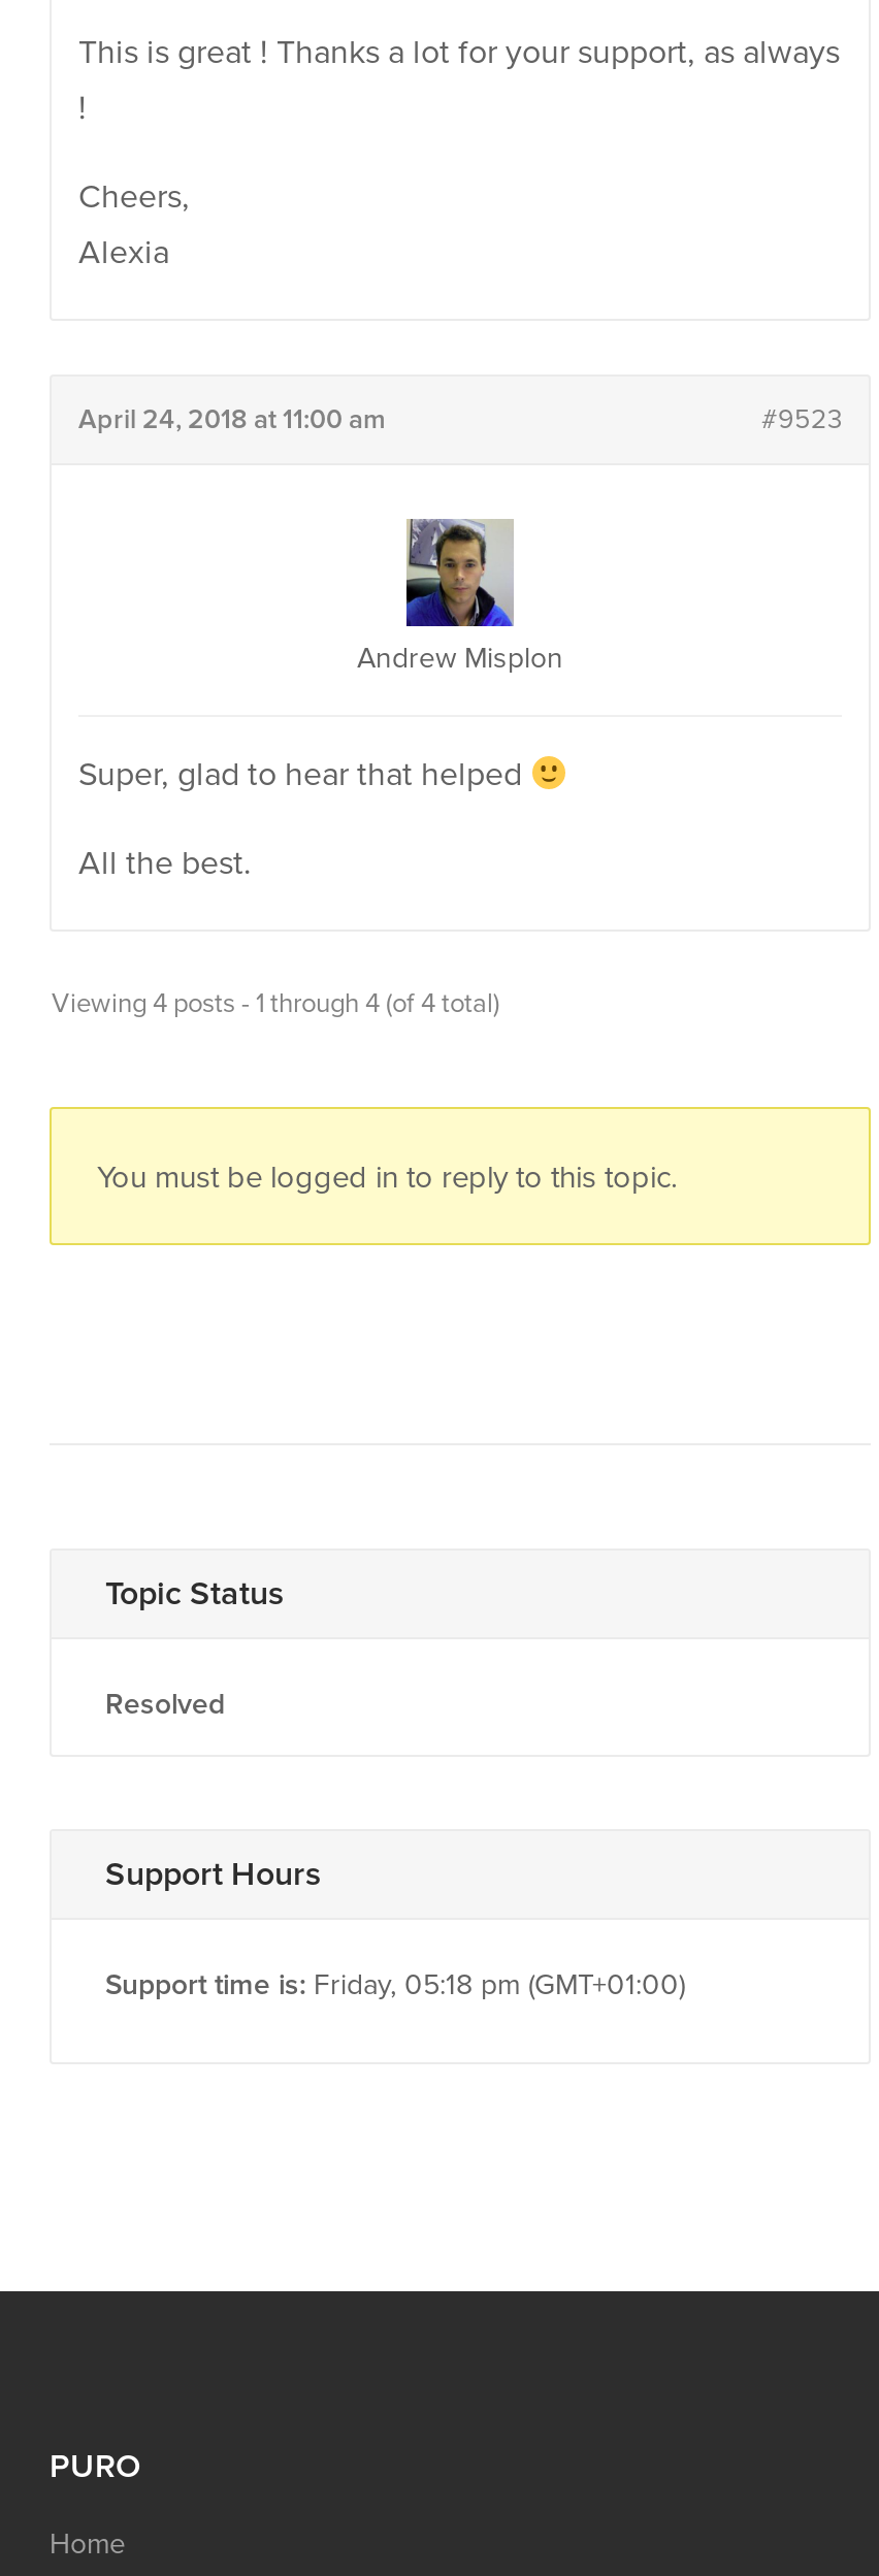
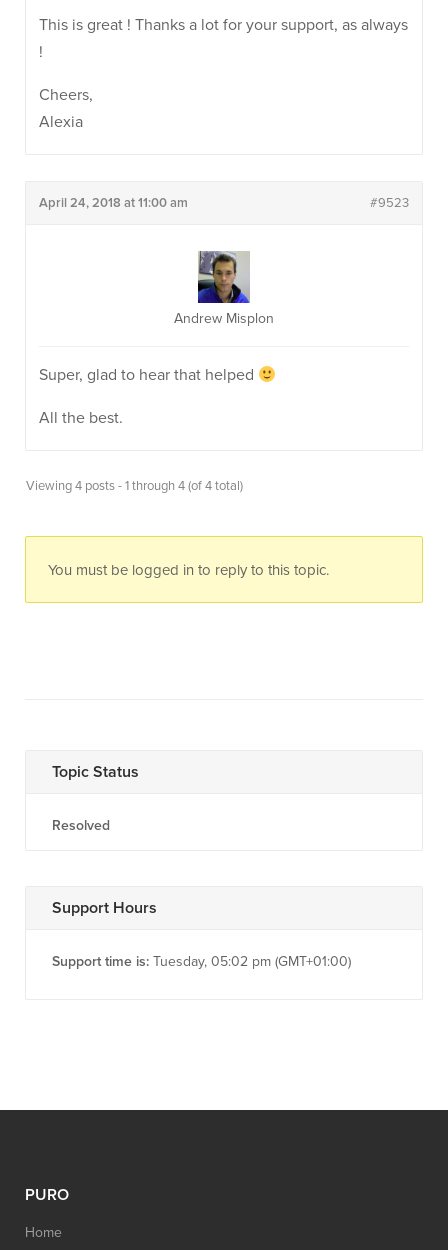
- Support time is: Friday, 05:18 pm (GMT+01:00)
+ Support time is: Tuesday, 05:02 pm (GMT+01:00)
